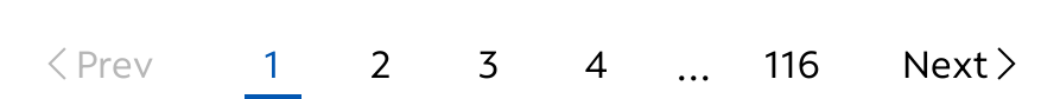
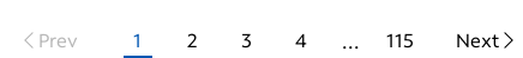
- 116
+ 115
